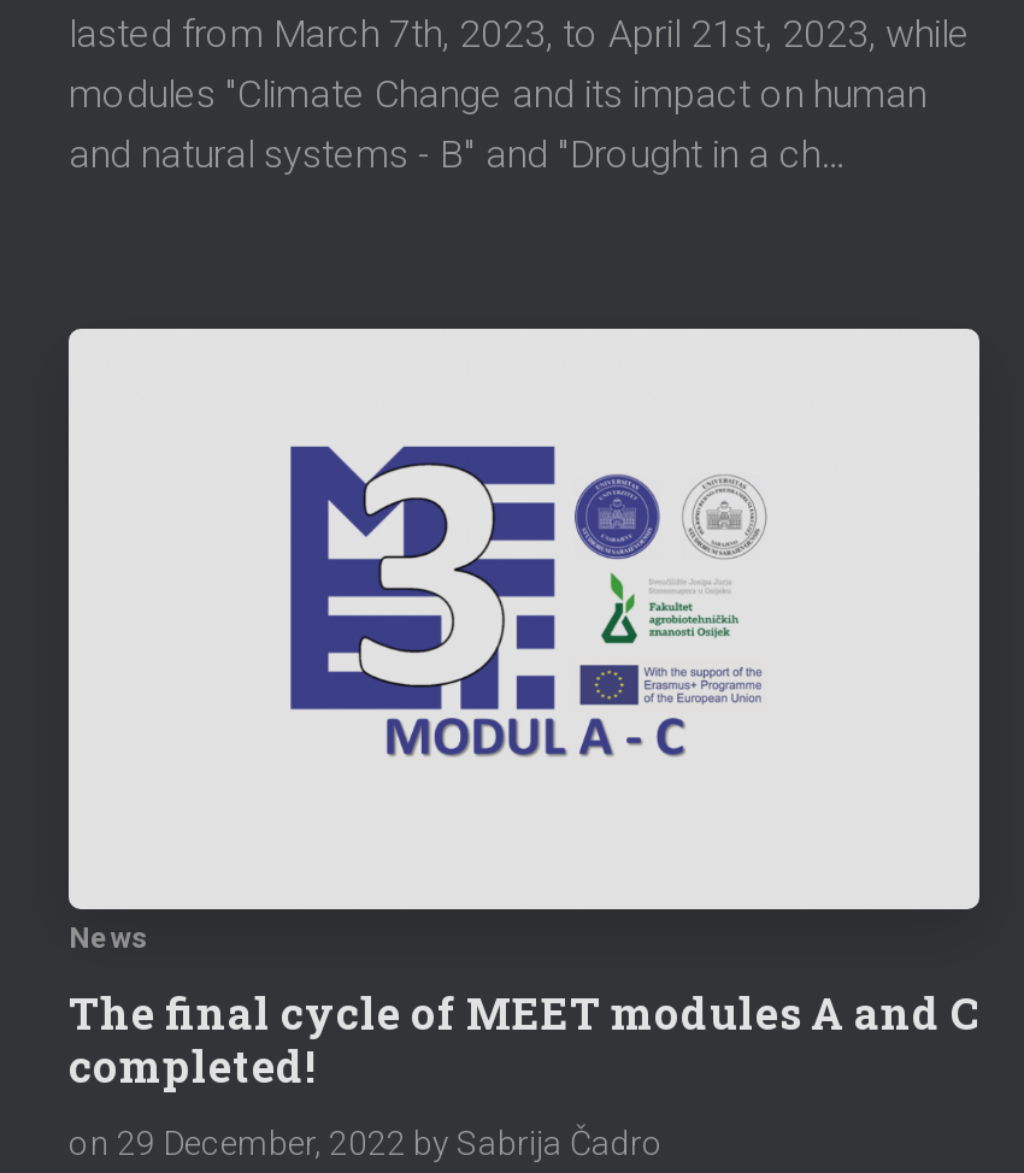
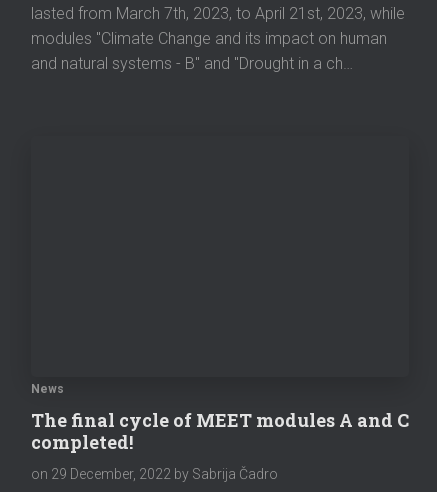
- [image]
